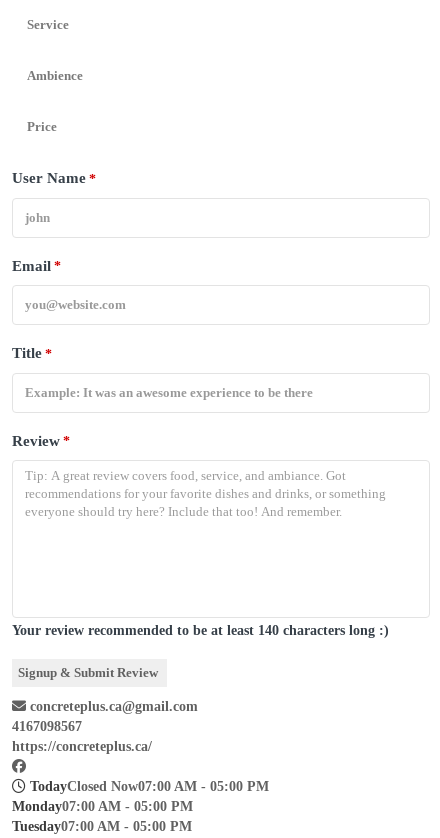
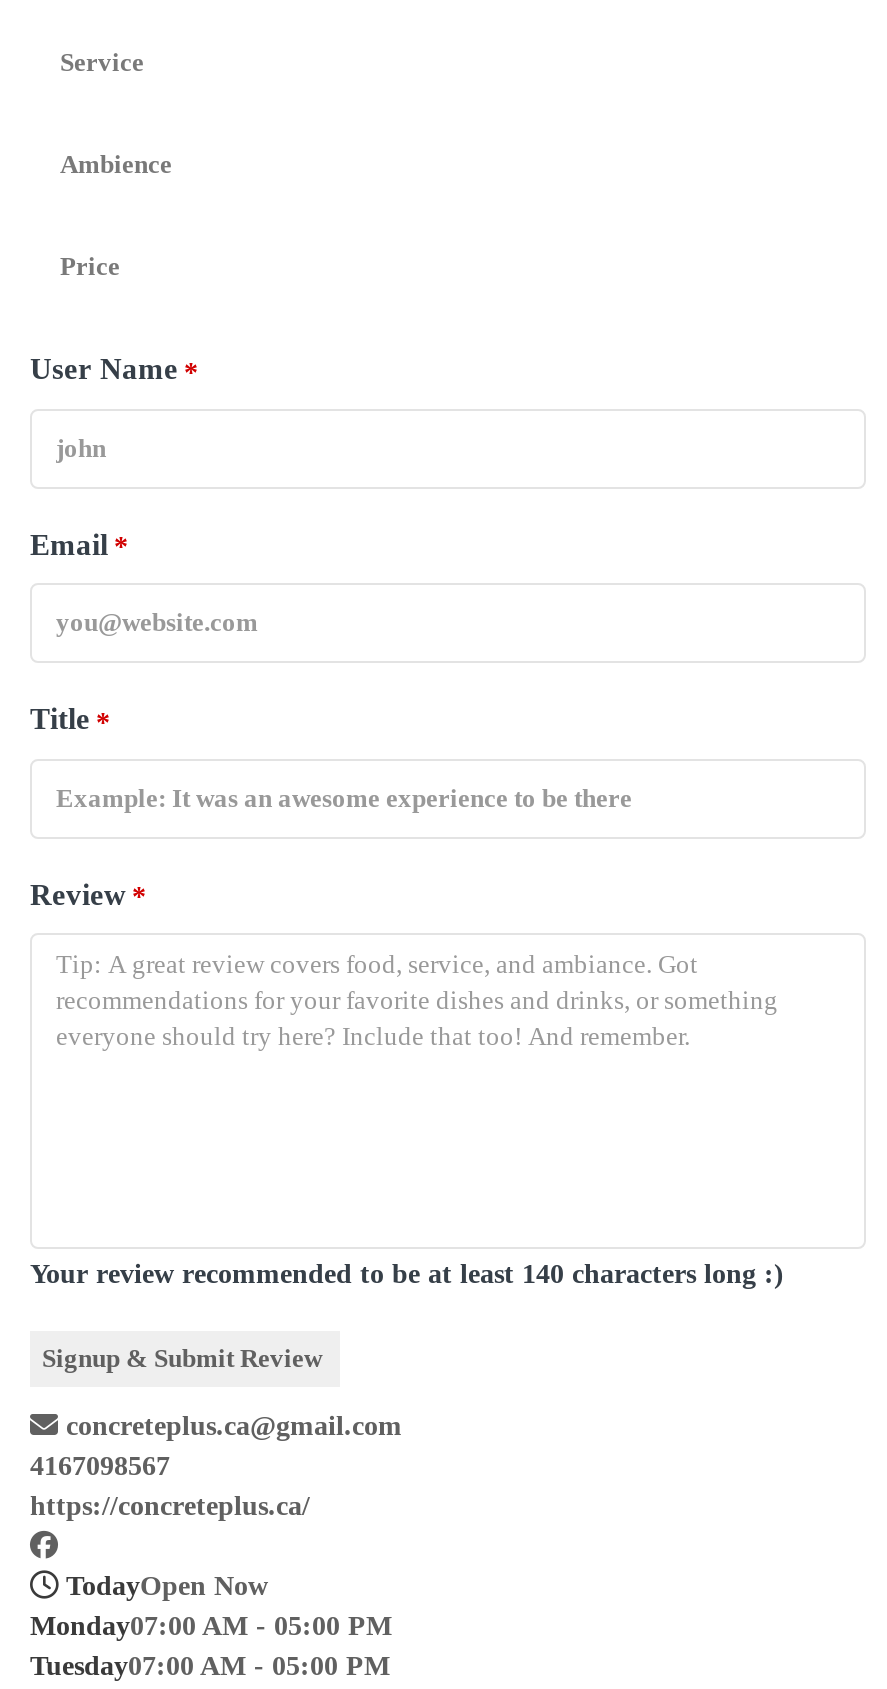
- TodayClosed Now07:00 AM - 05:00 PM
+ TodayOpen Now
